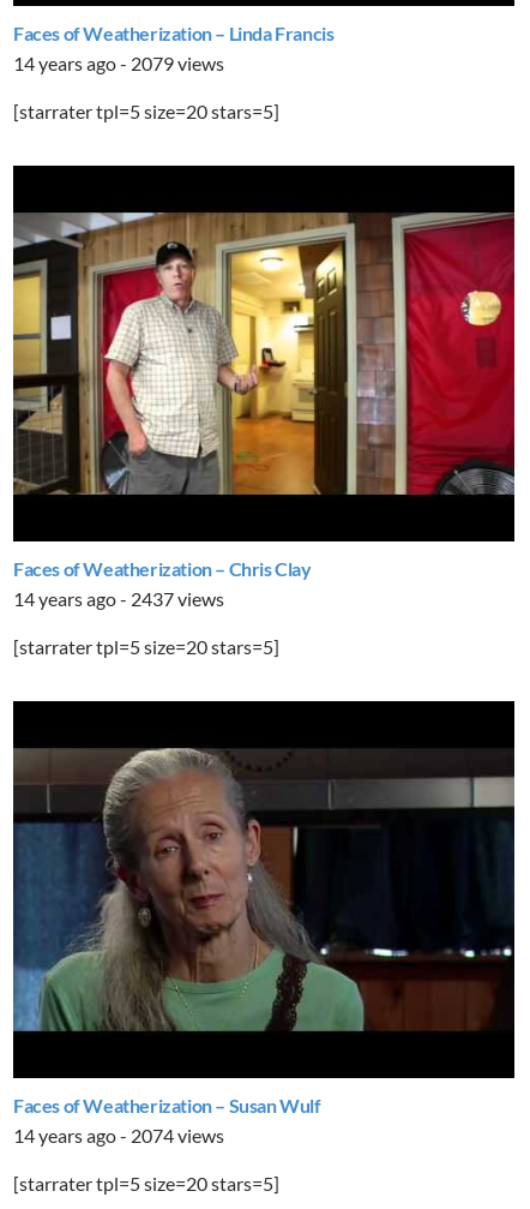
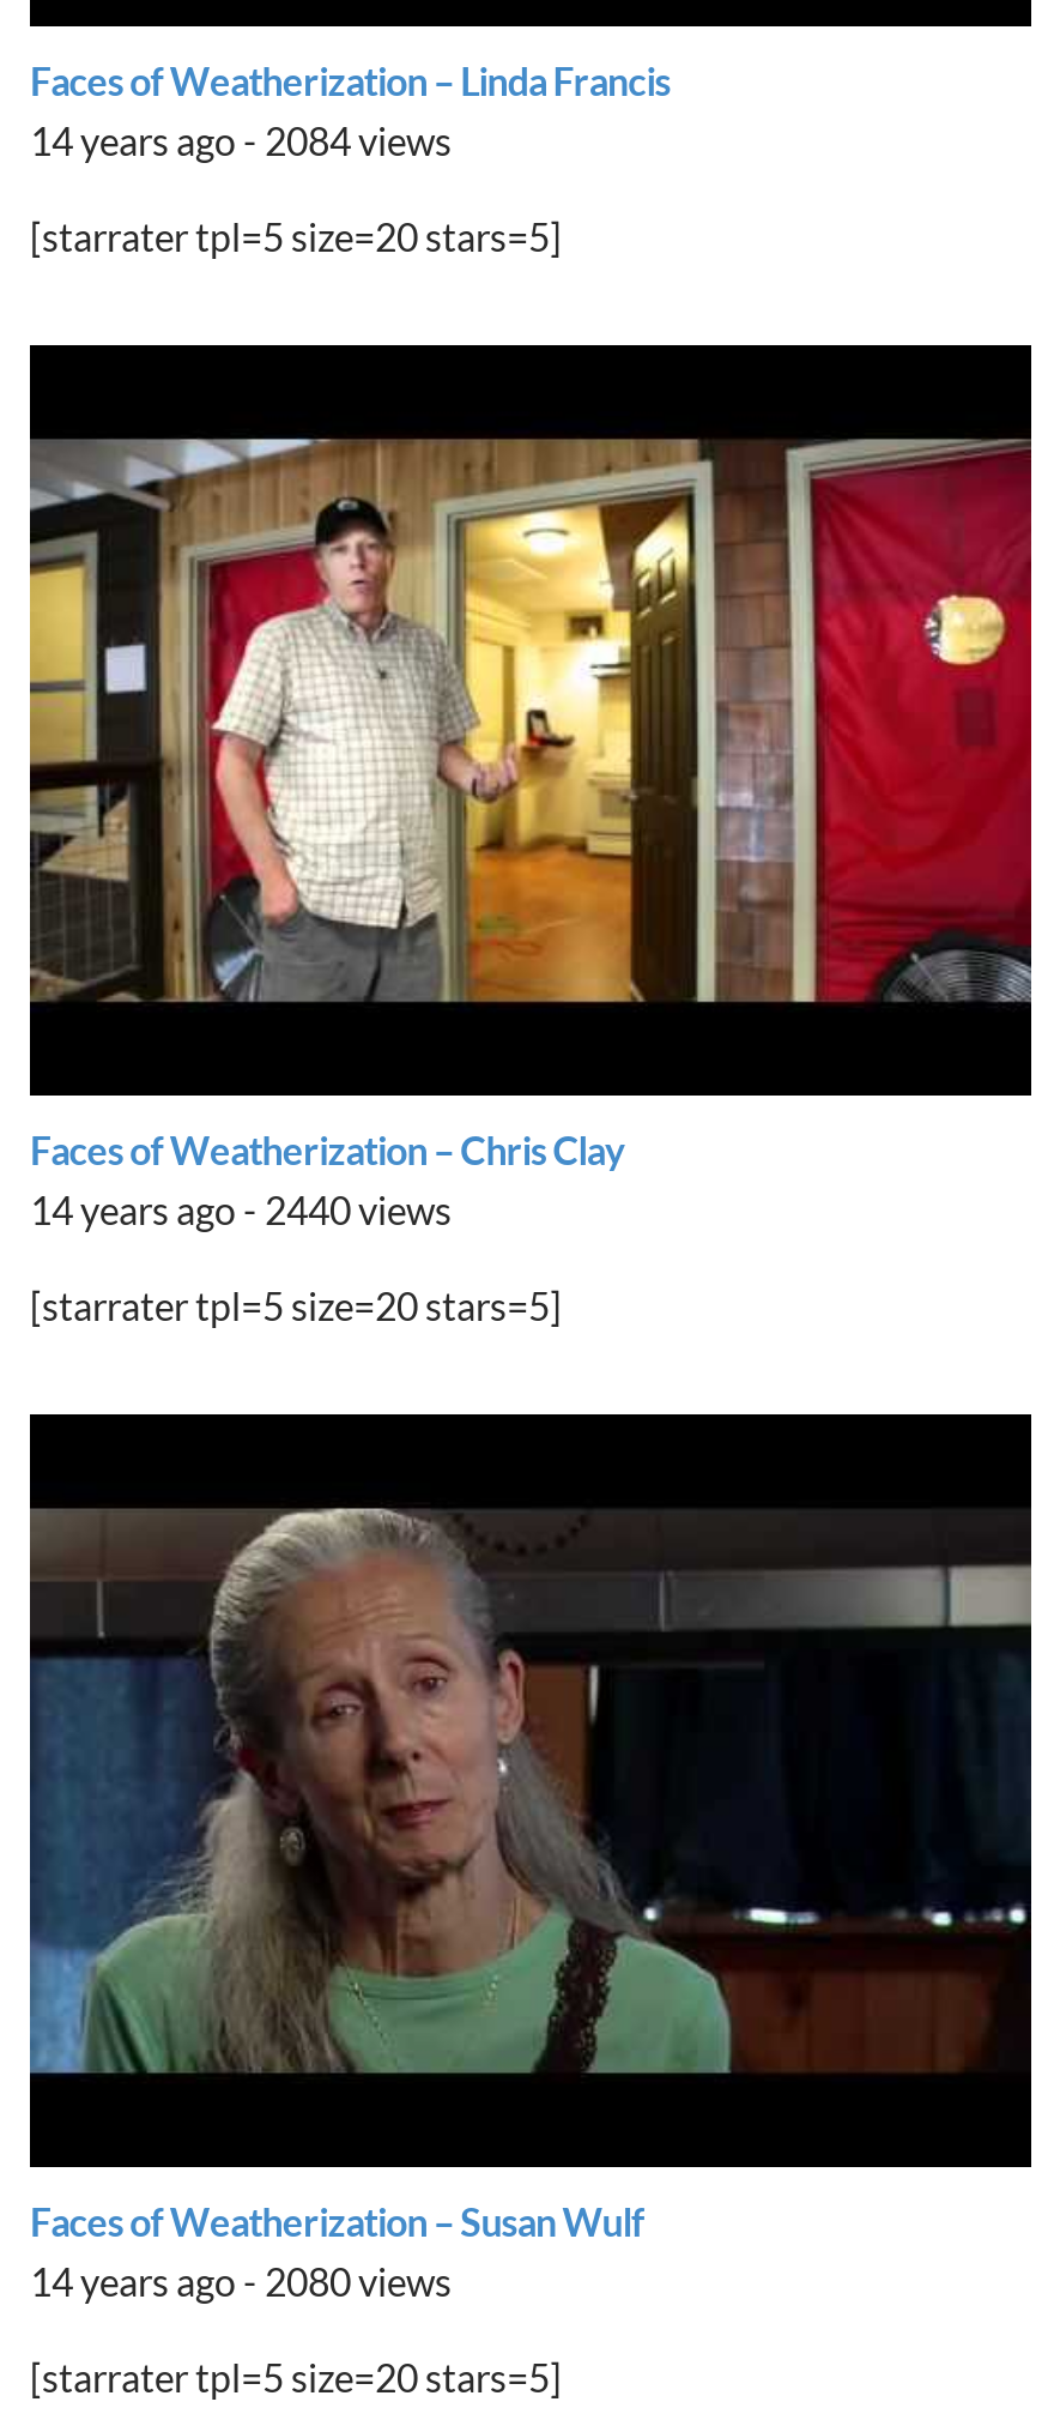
- 14 years ago - 2079 views
+ 14 years ago - 2084 views

- 14 years ago - 2437 views
+ 14 years ago - 2440 views

- 14 years ago - 2074 views
+ 14 years ago - 2080 views
